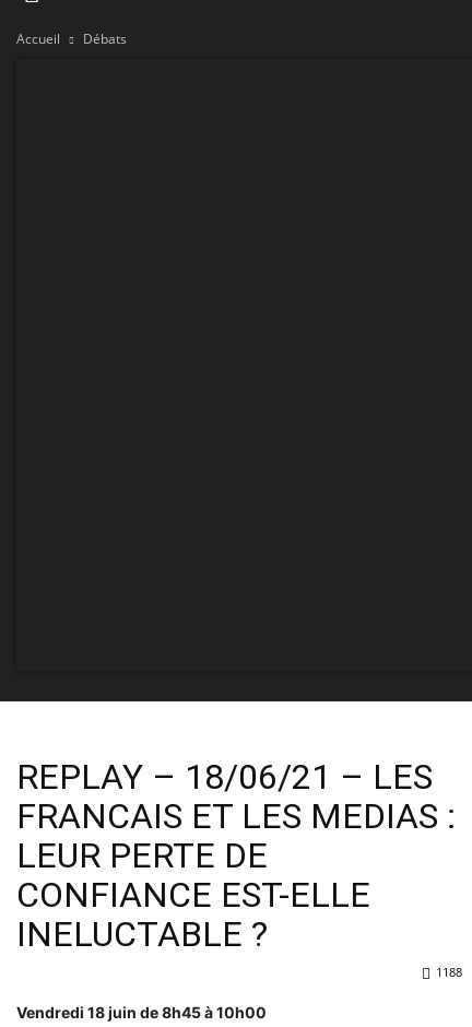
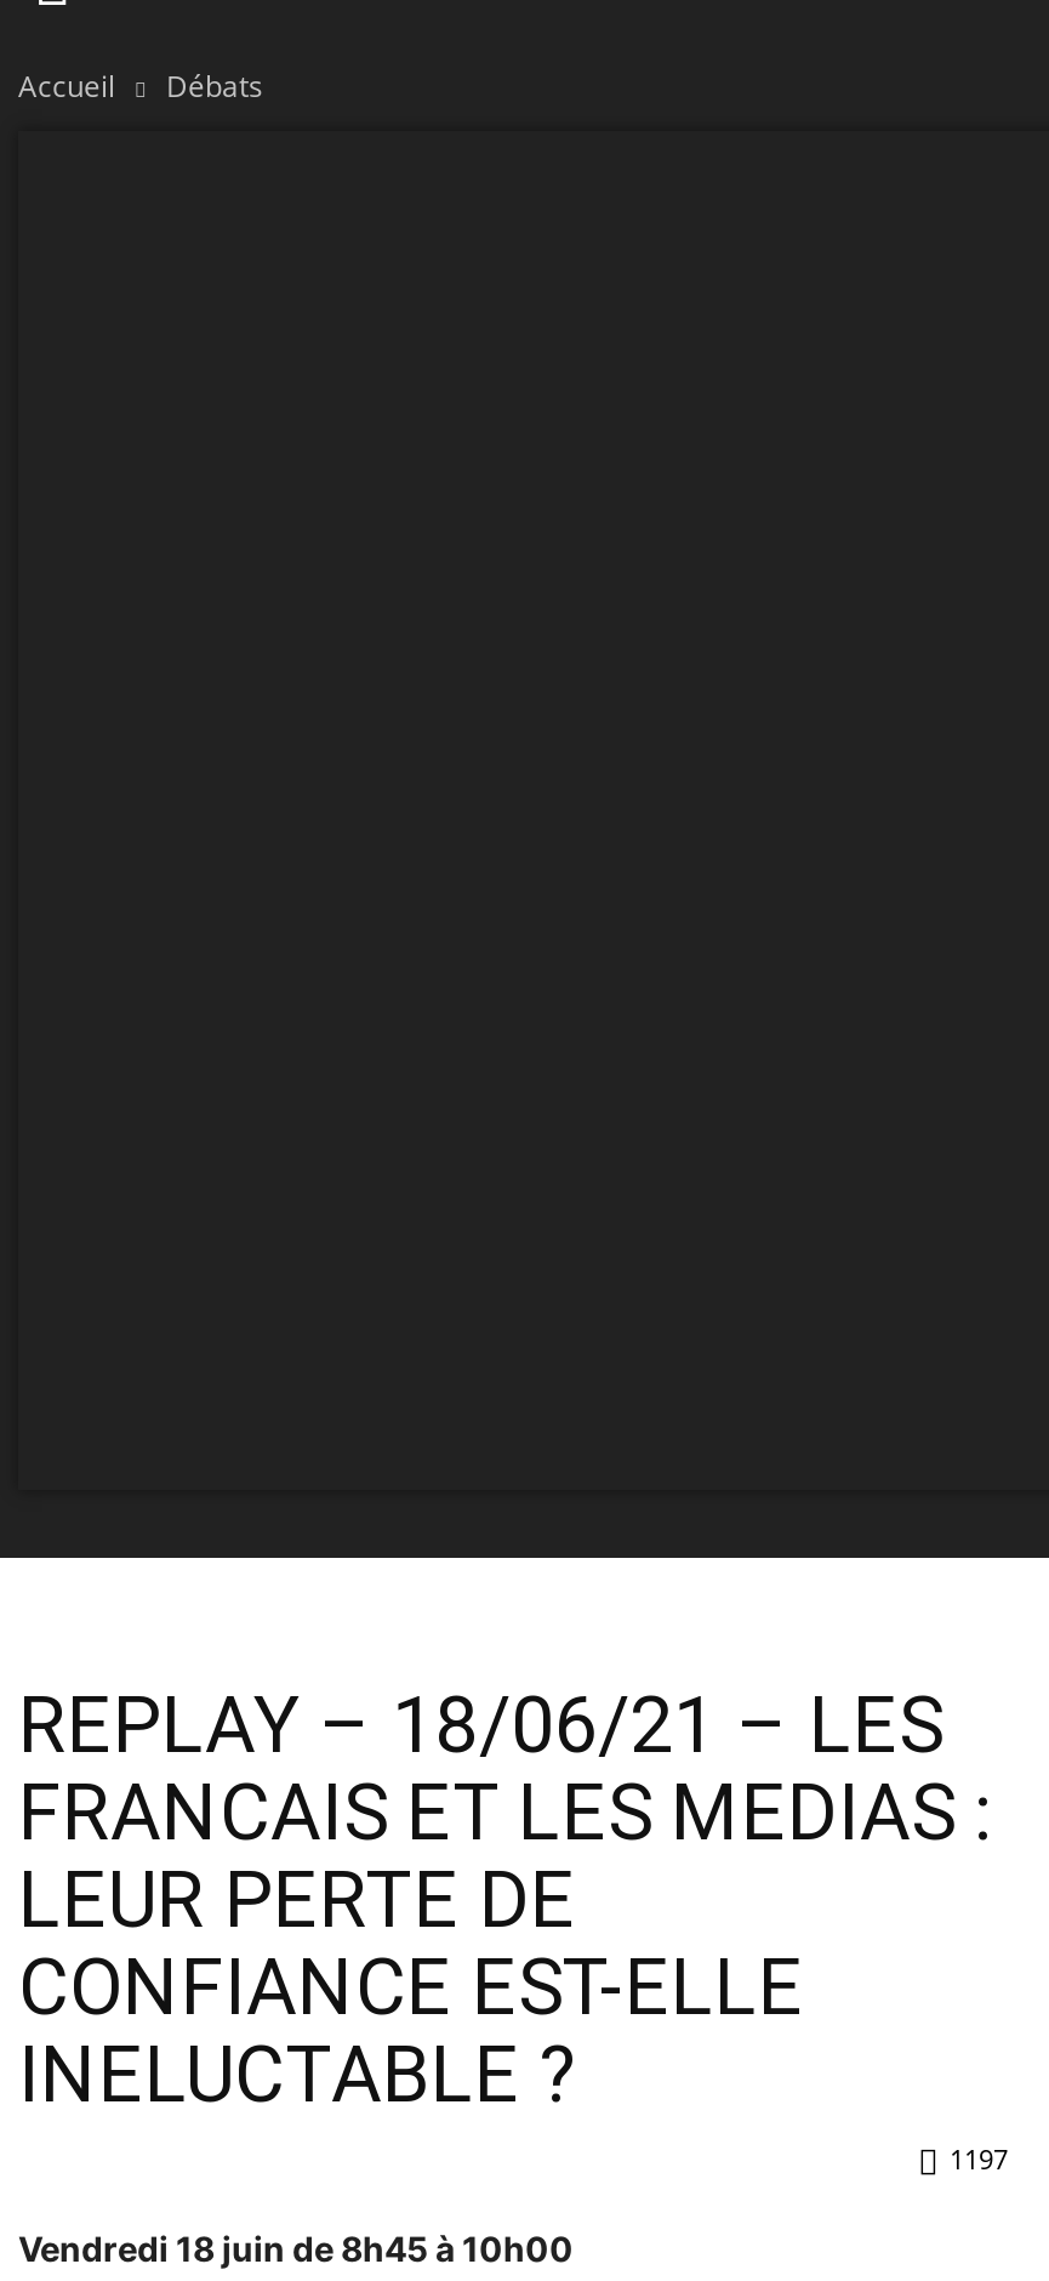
- 1188
+ 1197
